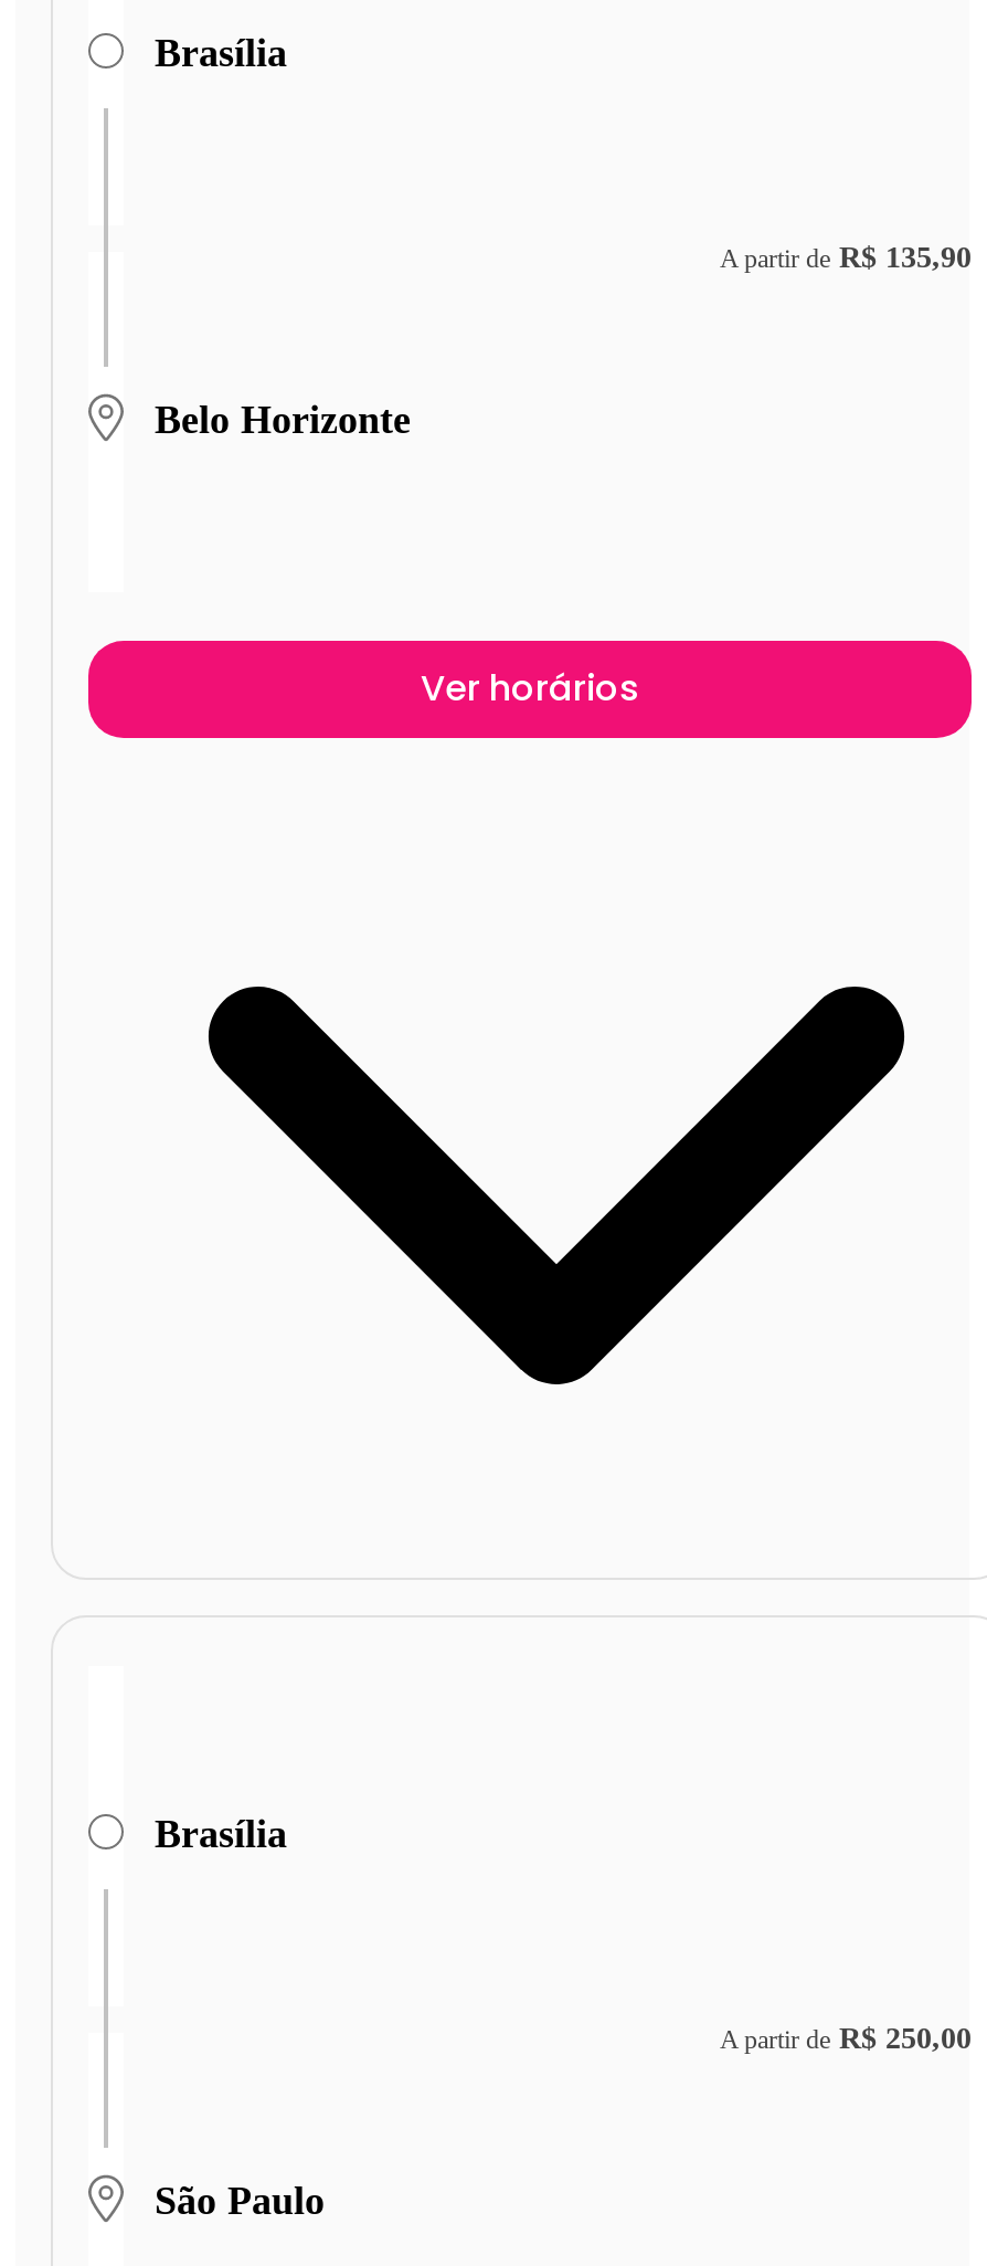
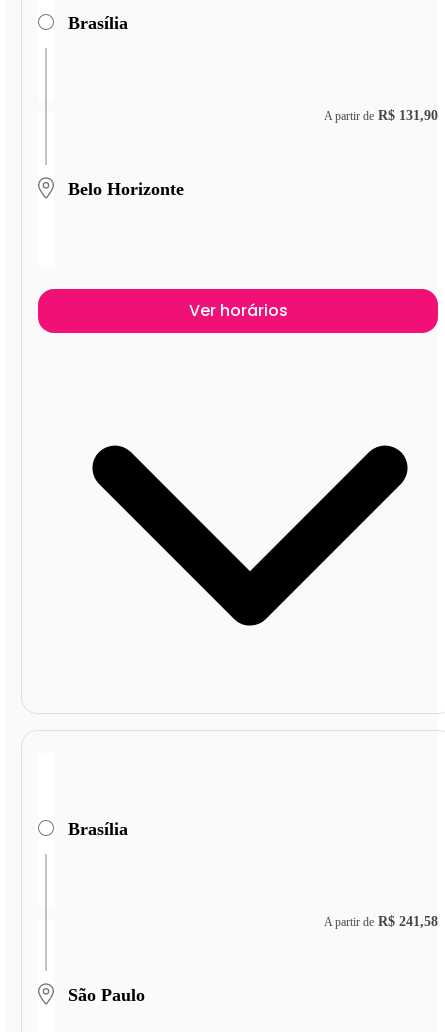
- A partir de R$ 135,90
+ A partir de R$ 131,90

- A partir de R$ 250,00
+ A partir de R$ 241,58
